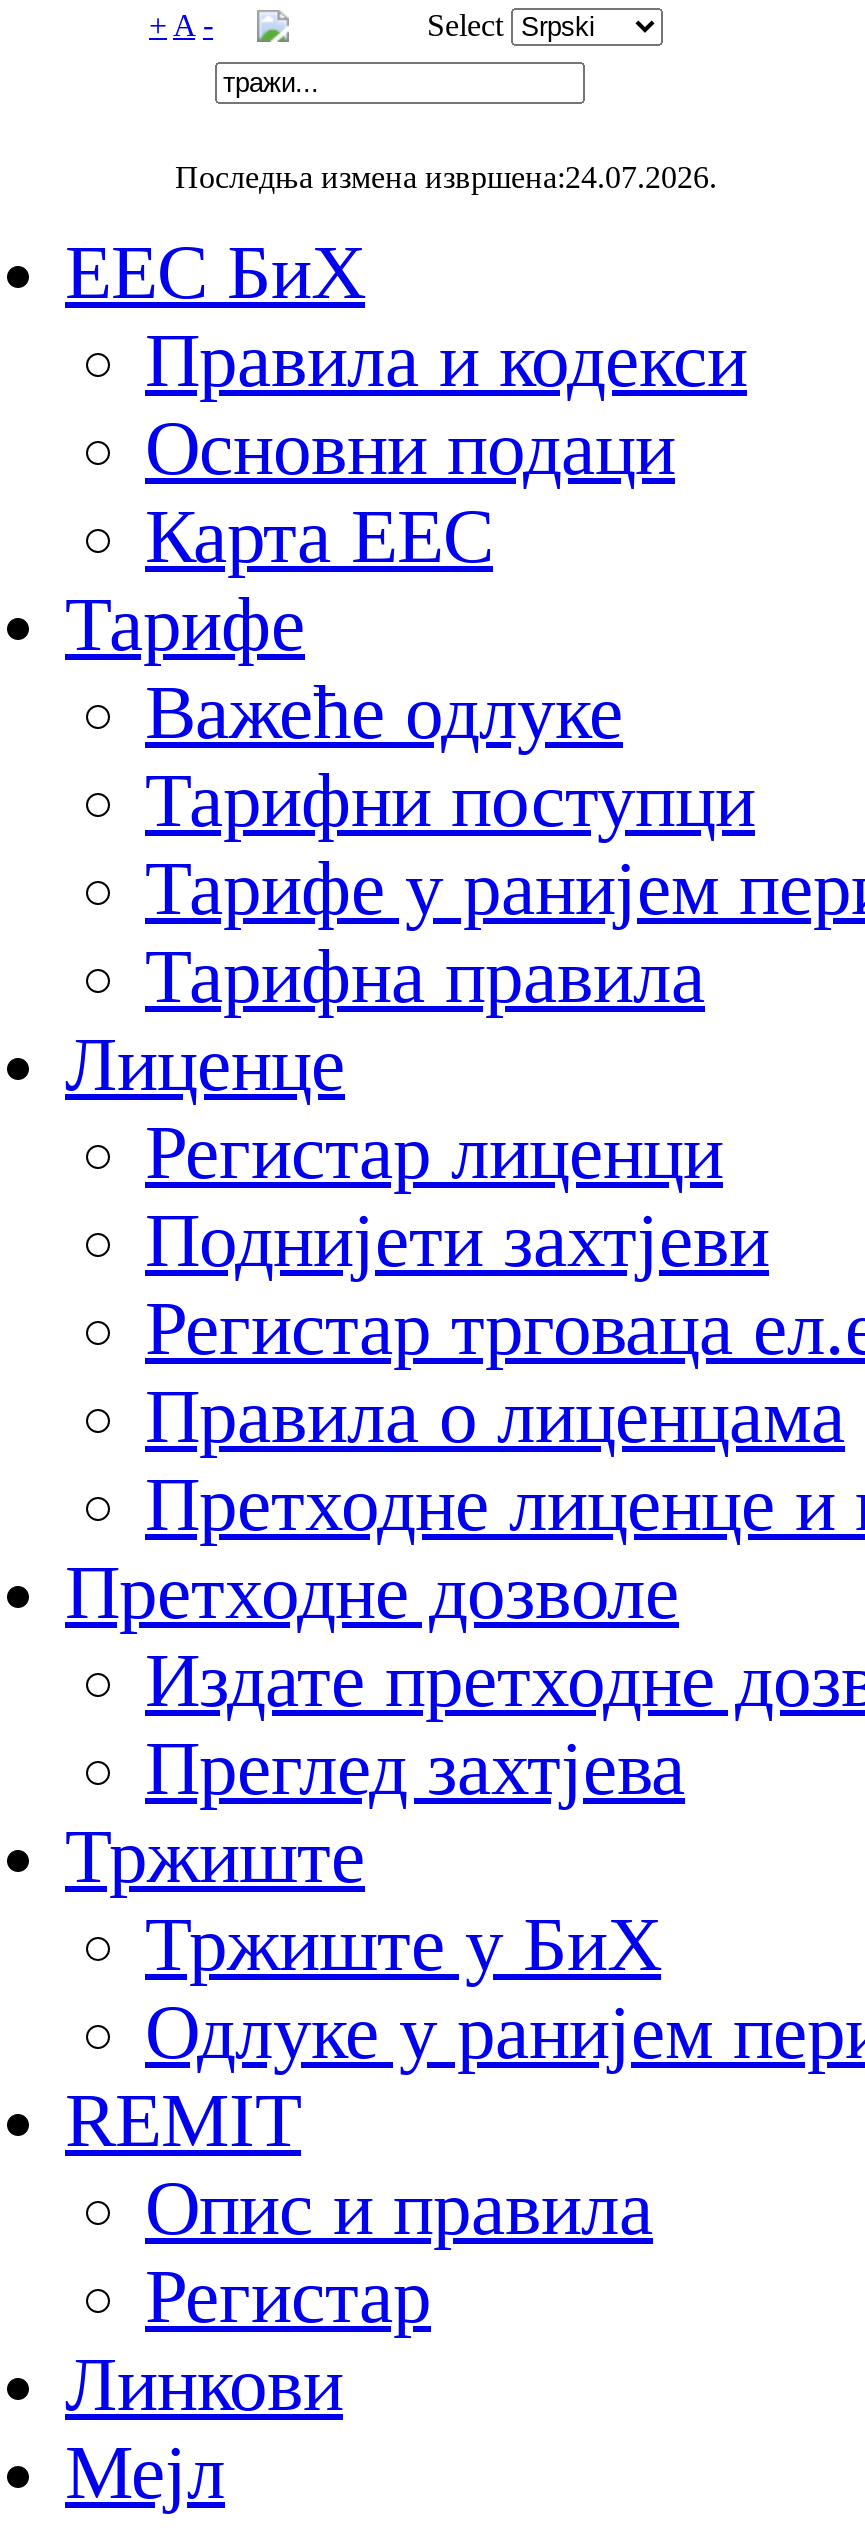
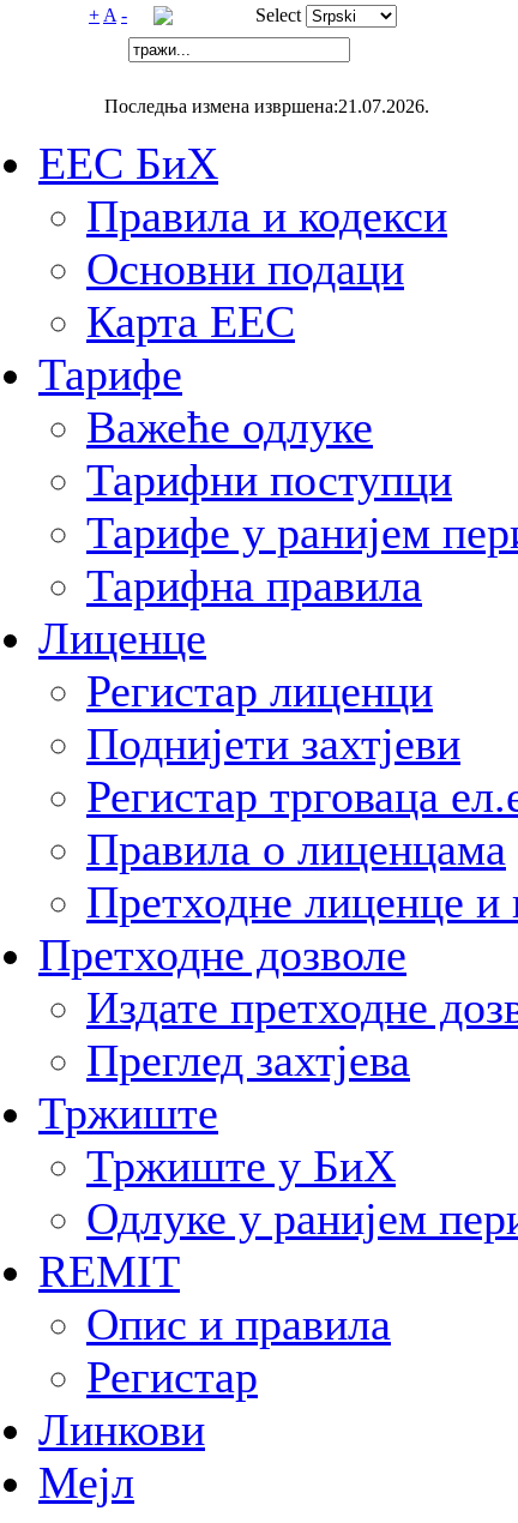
- Последња измена извршена:24.07.2026.
+ Последња измена извршена:21.07.2026.
